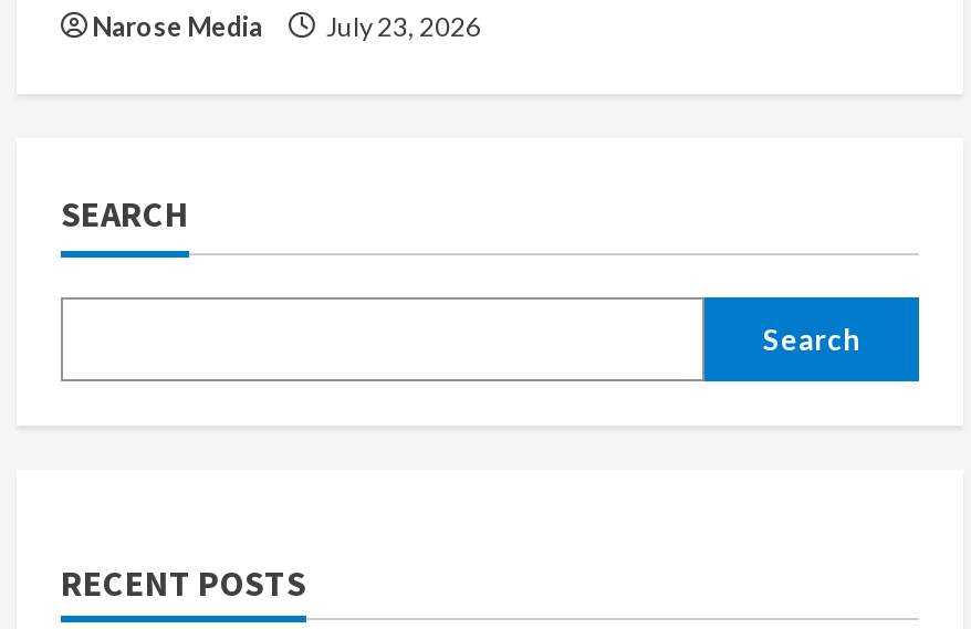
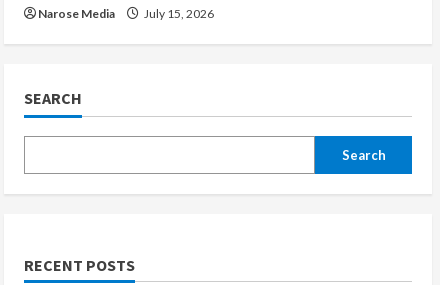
- Narose Media July 23, 2026
+ Narose Media July 15, 2026
